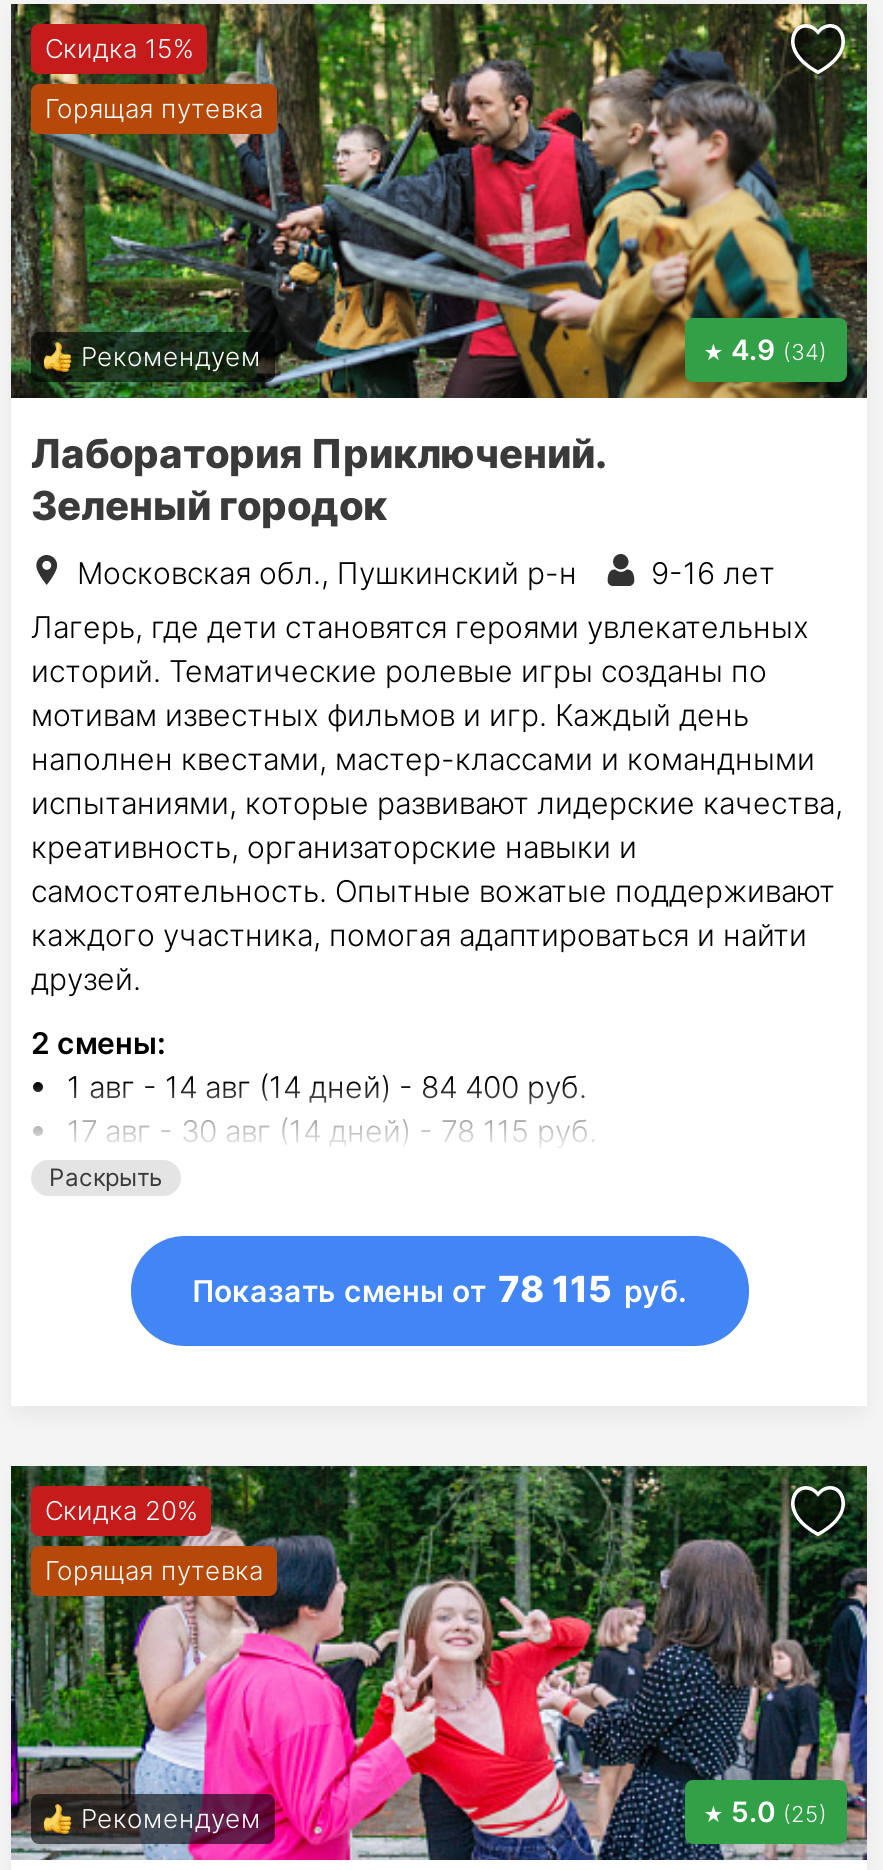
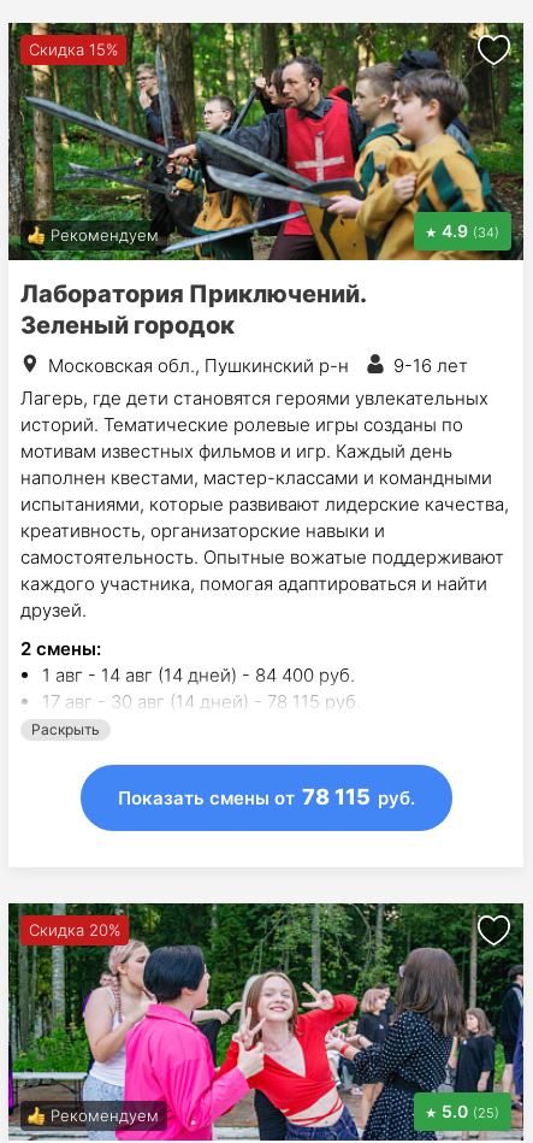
- Горящая путевка

- Горящая путевка
